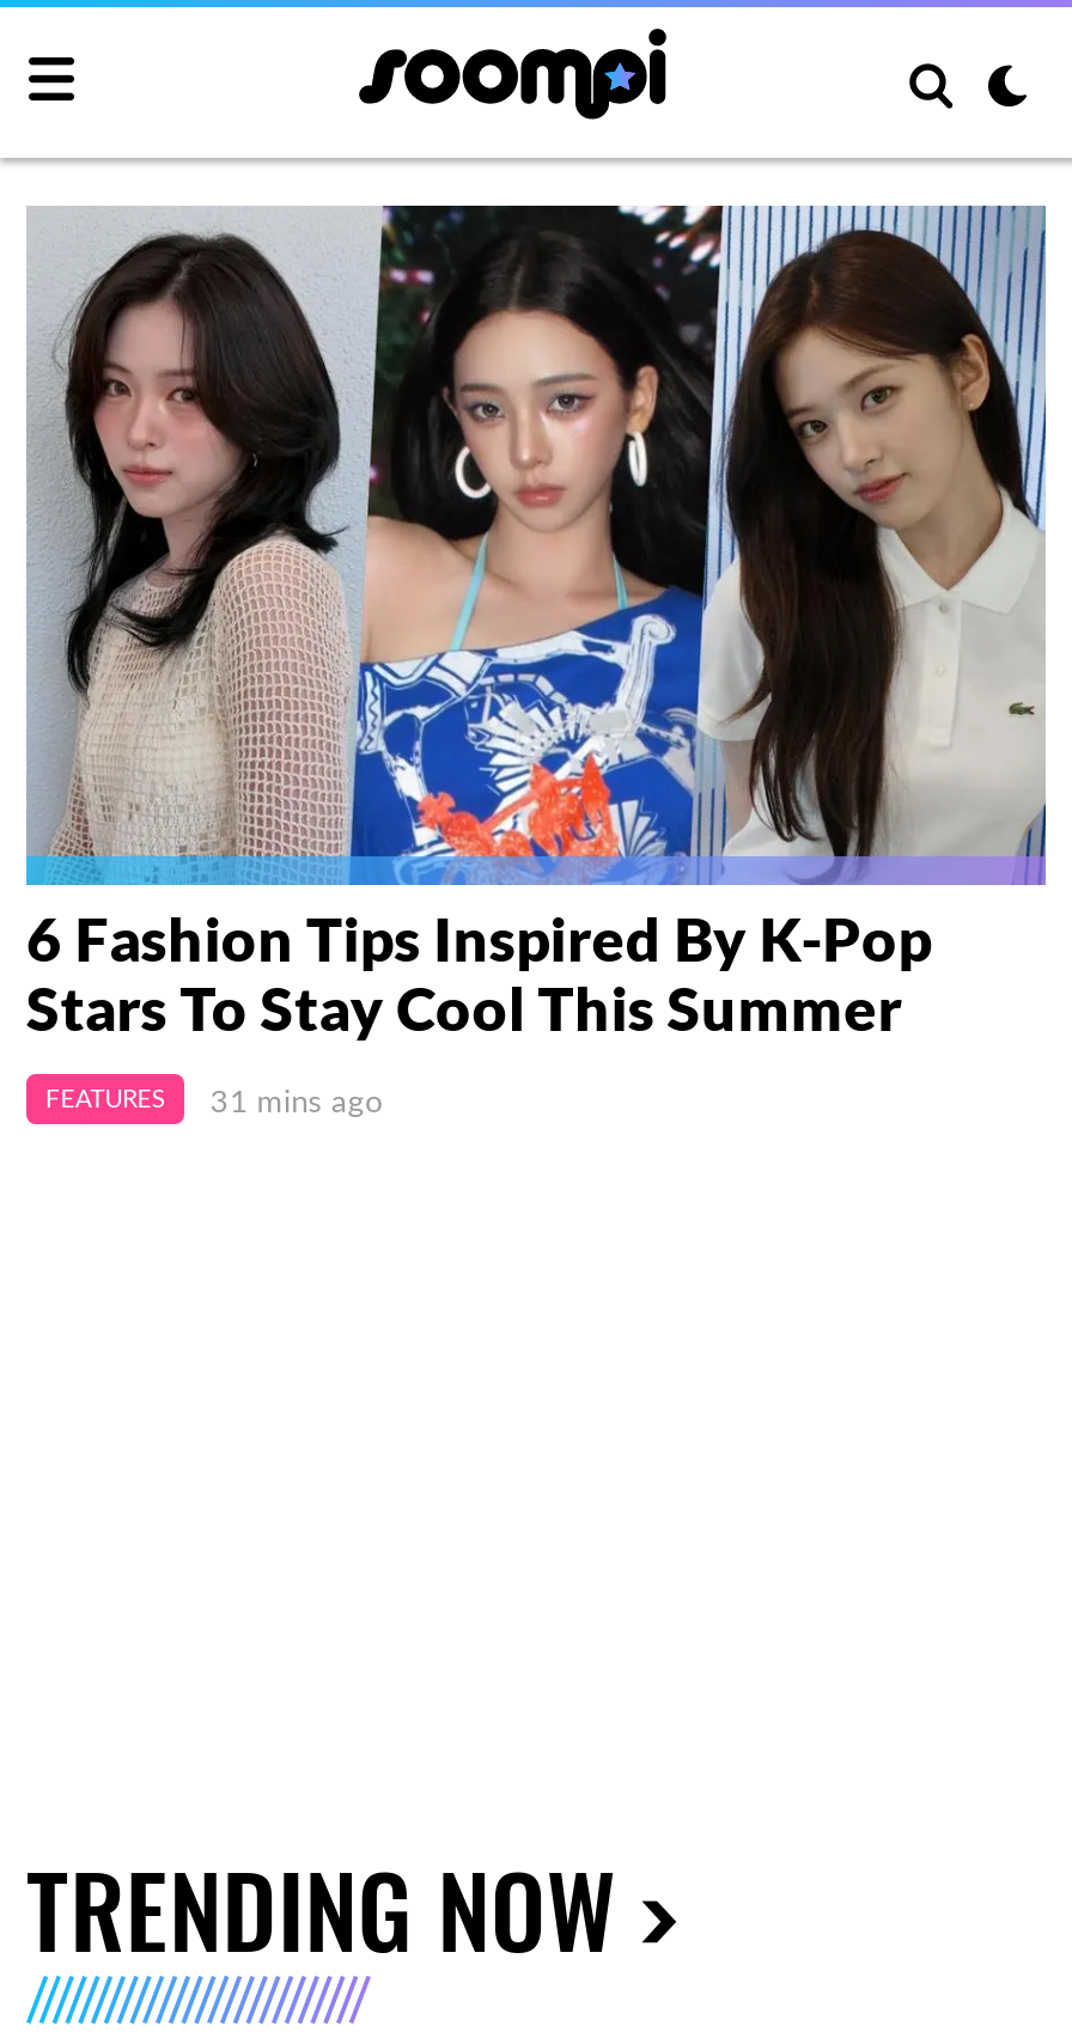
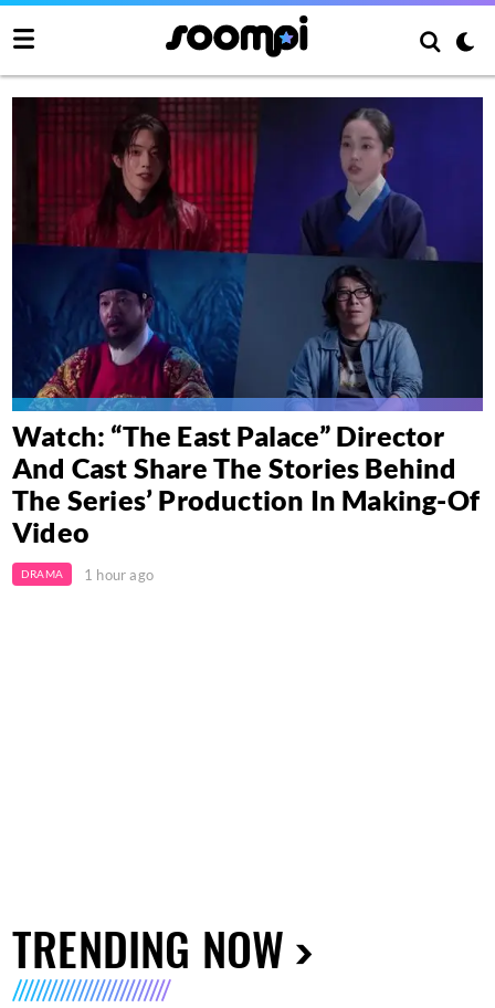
- [image]
- 6 Fashion Tips Inspired By K-Pop
- Stars To Stay Cool This Summer
+ [image]
+ Watch: “The East Palace” Director
+ And Cast Share The Stories Behind
+ The Series’ Production In Making-Of
+ Video

- FEATURES
- 31 mins ago
+ DRAMA
+ 1 hour ago
